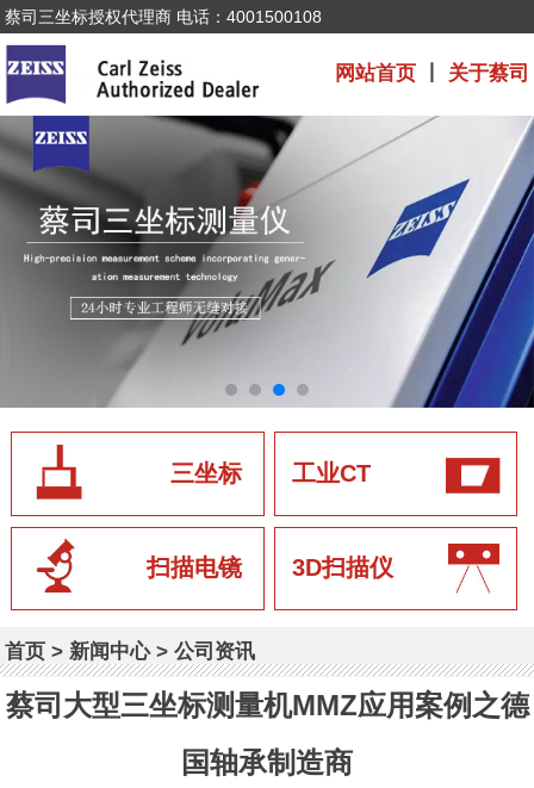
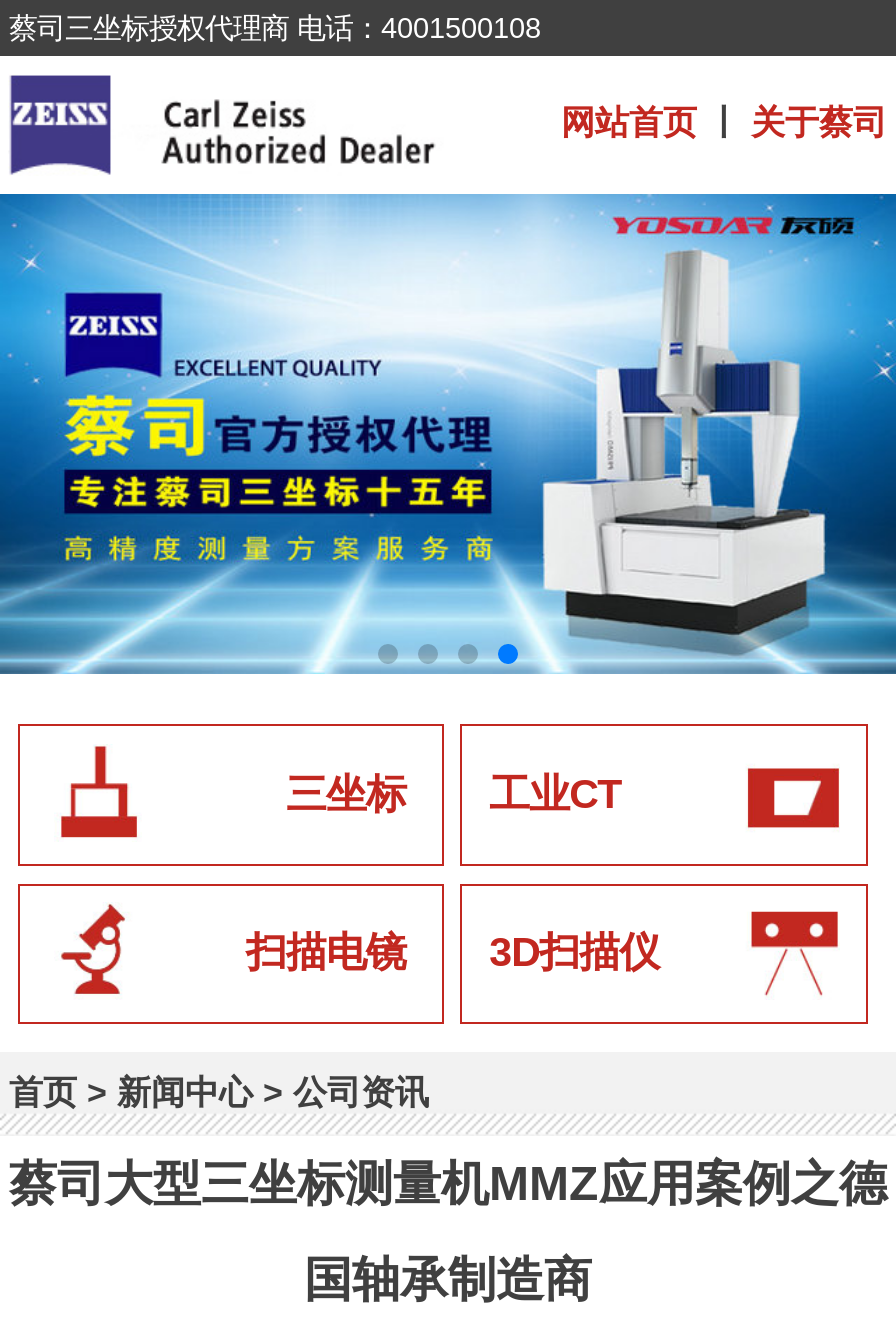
- [image]
+ [image]
